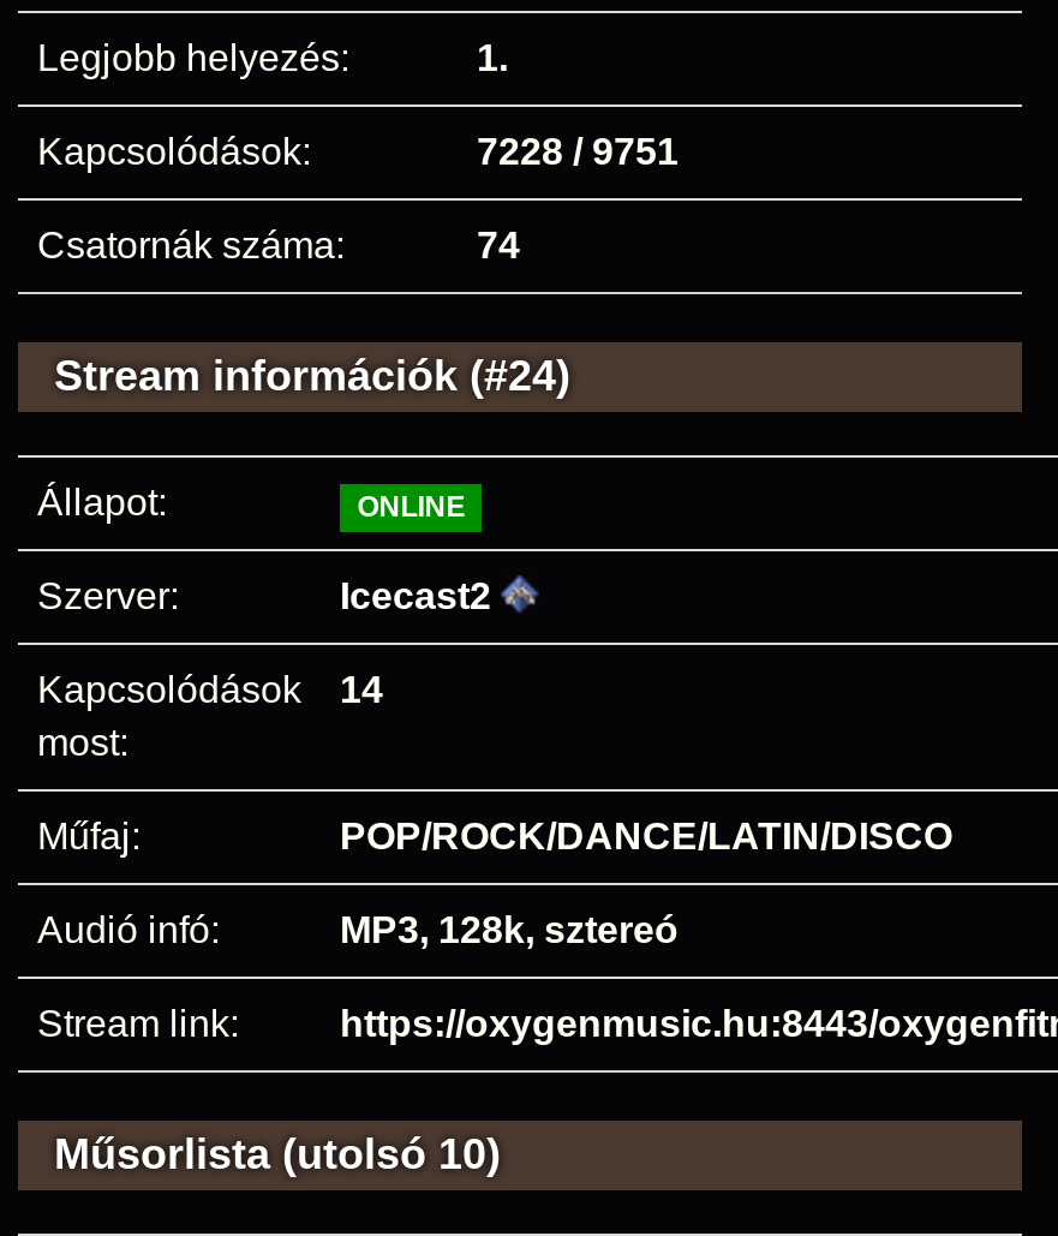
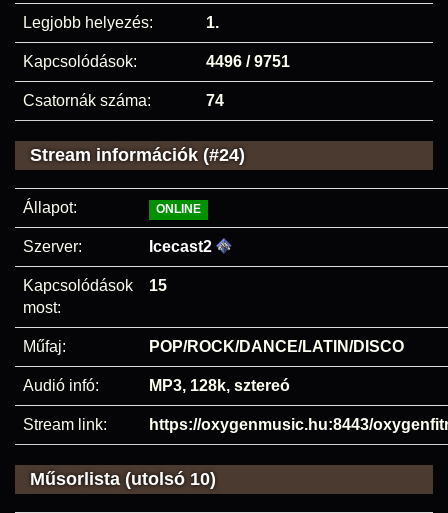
- 7228 / 9751
+ 4496 / 9751

- Kapcsolódások 14
+ Kapcsolódások 15
